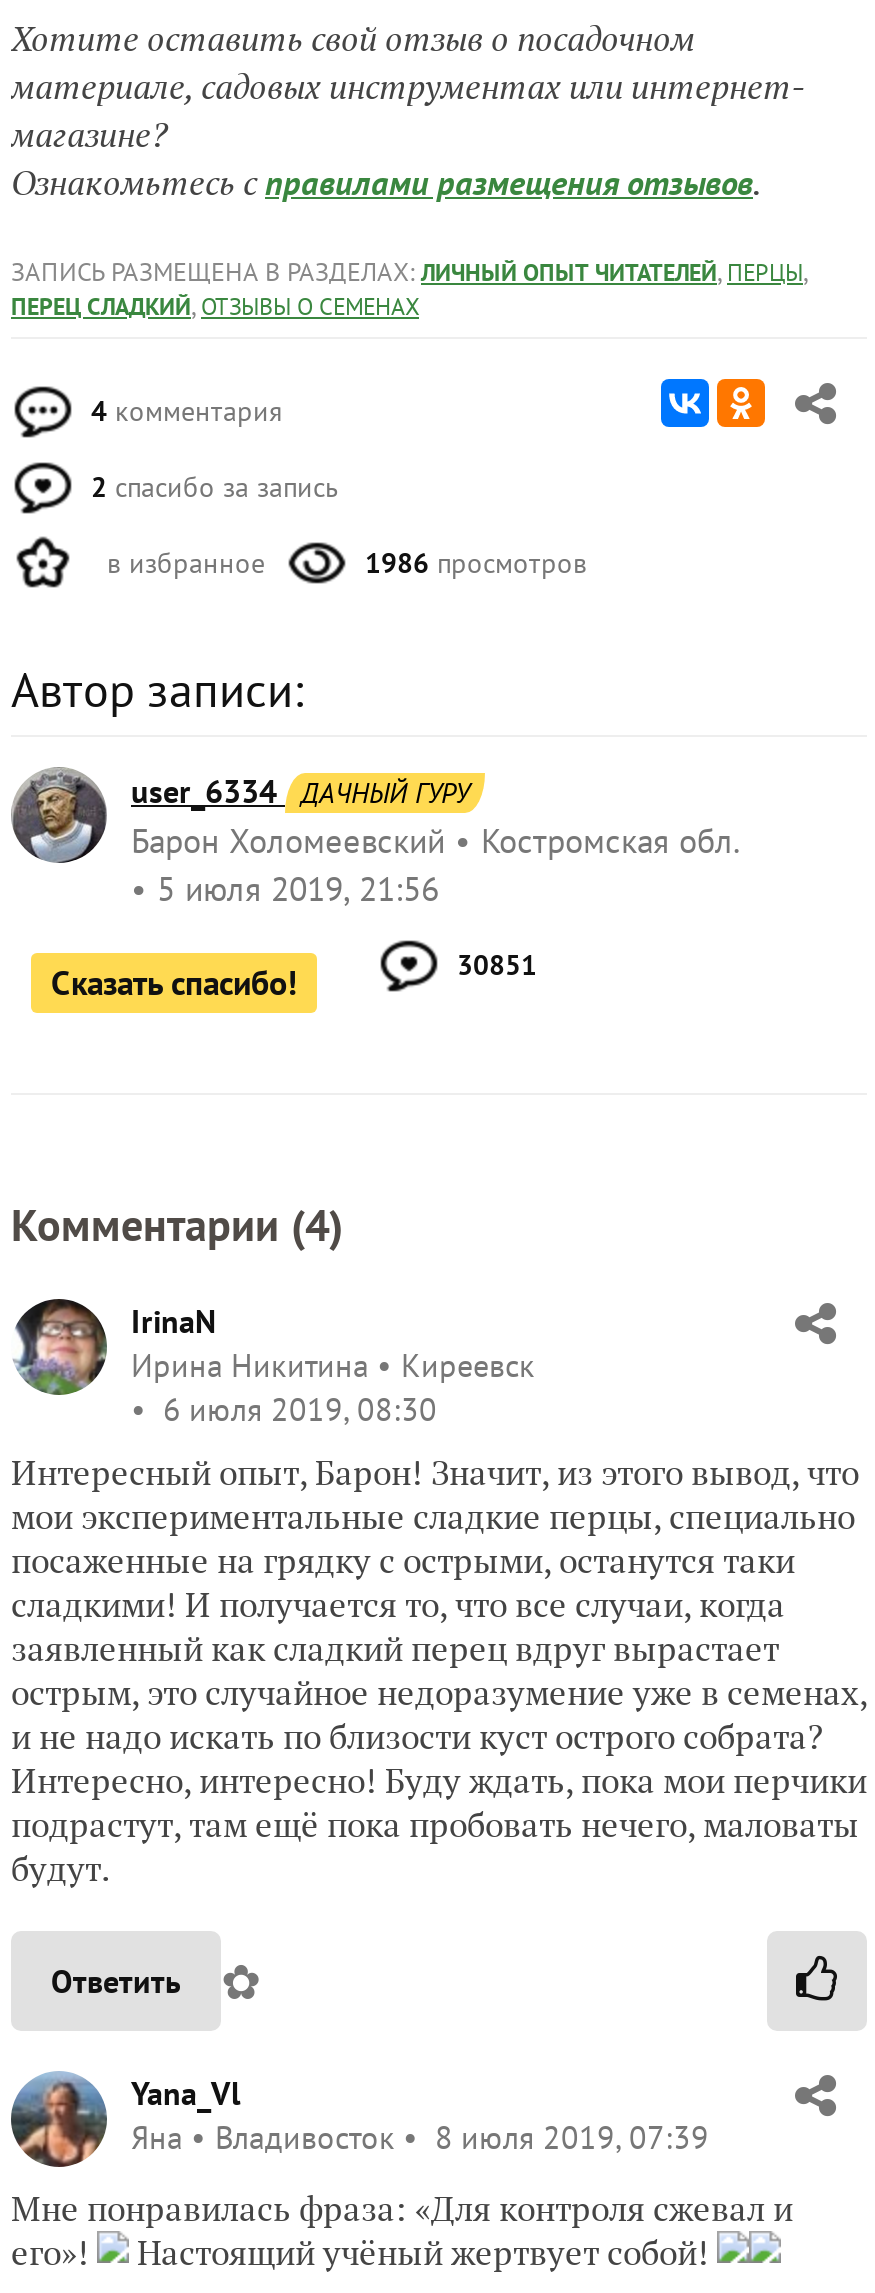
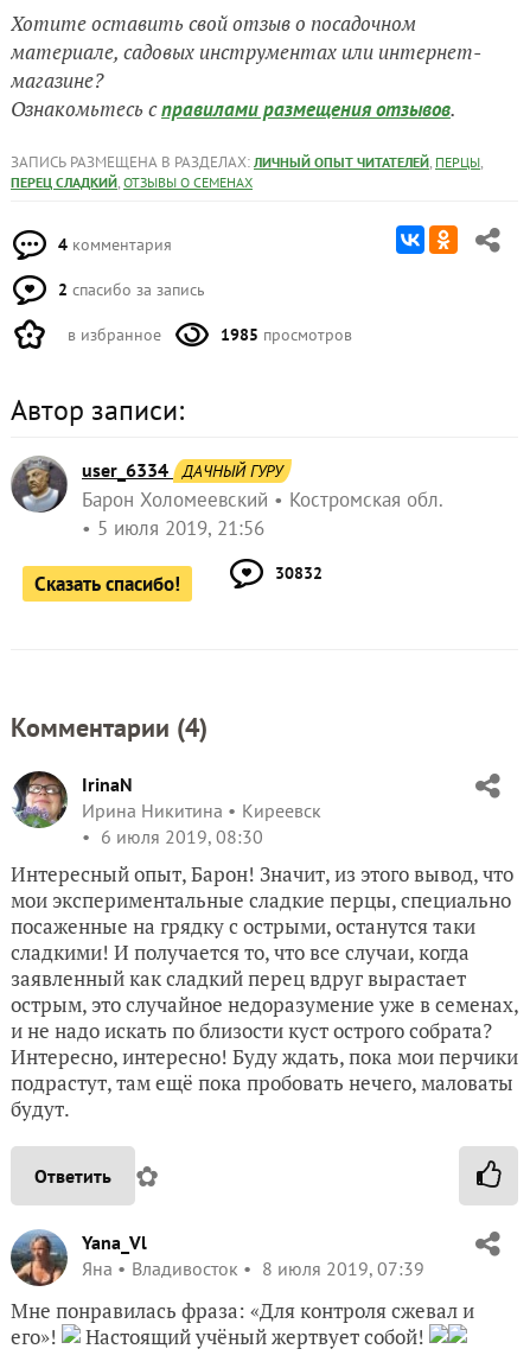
- 1986 просмотров
+ 1985 просмотров

- 30851
+ 30832
